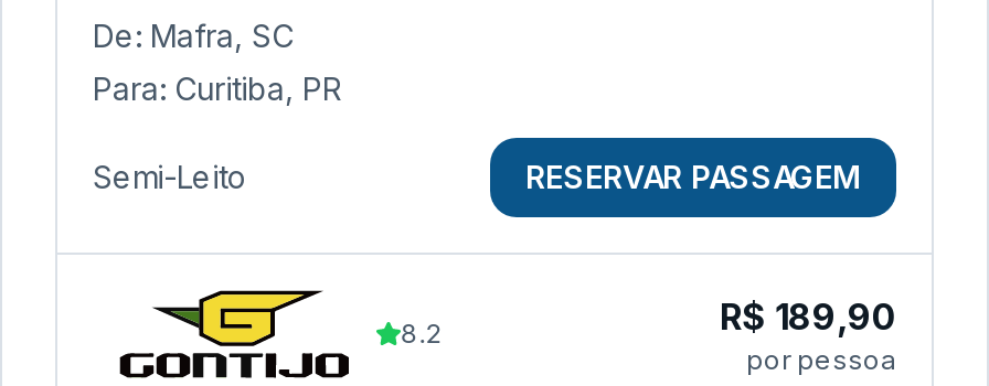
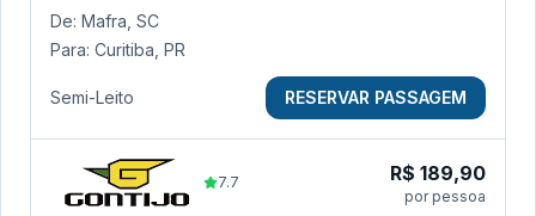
- 8.2
+ 7.7
